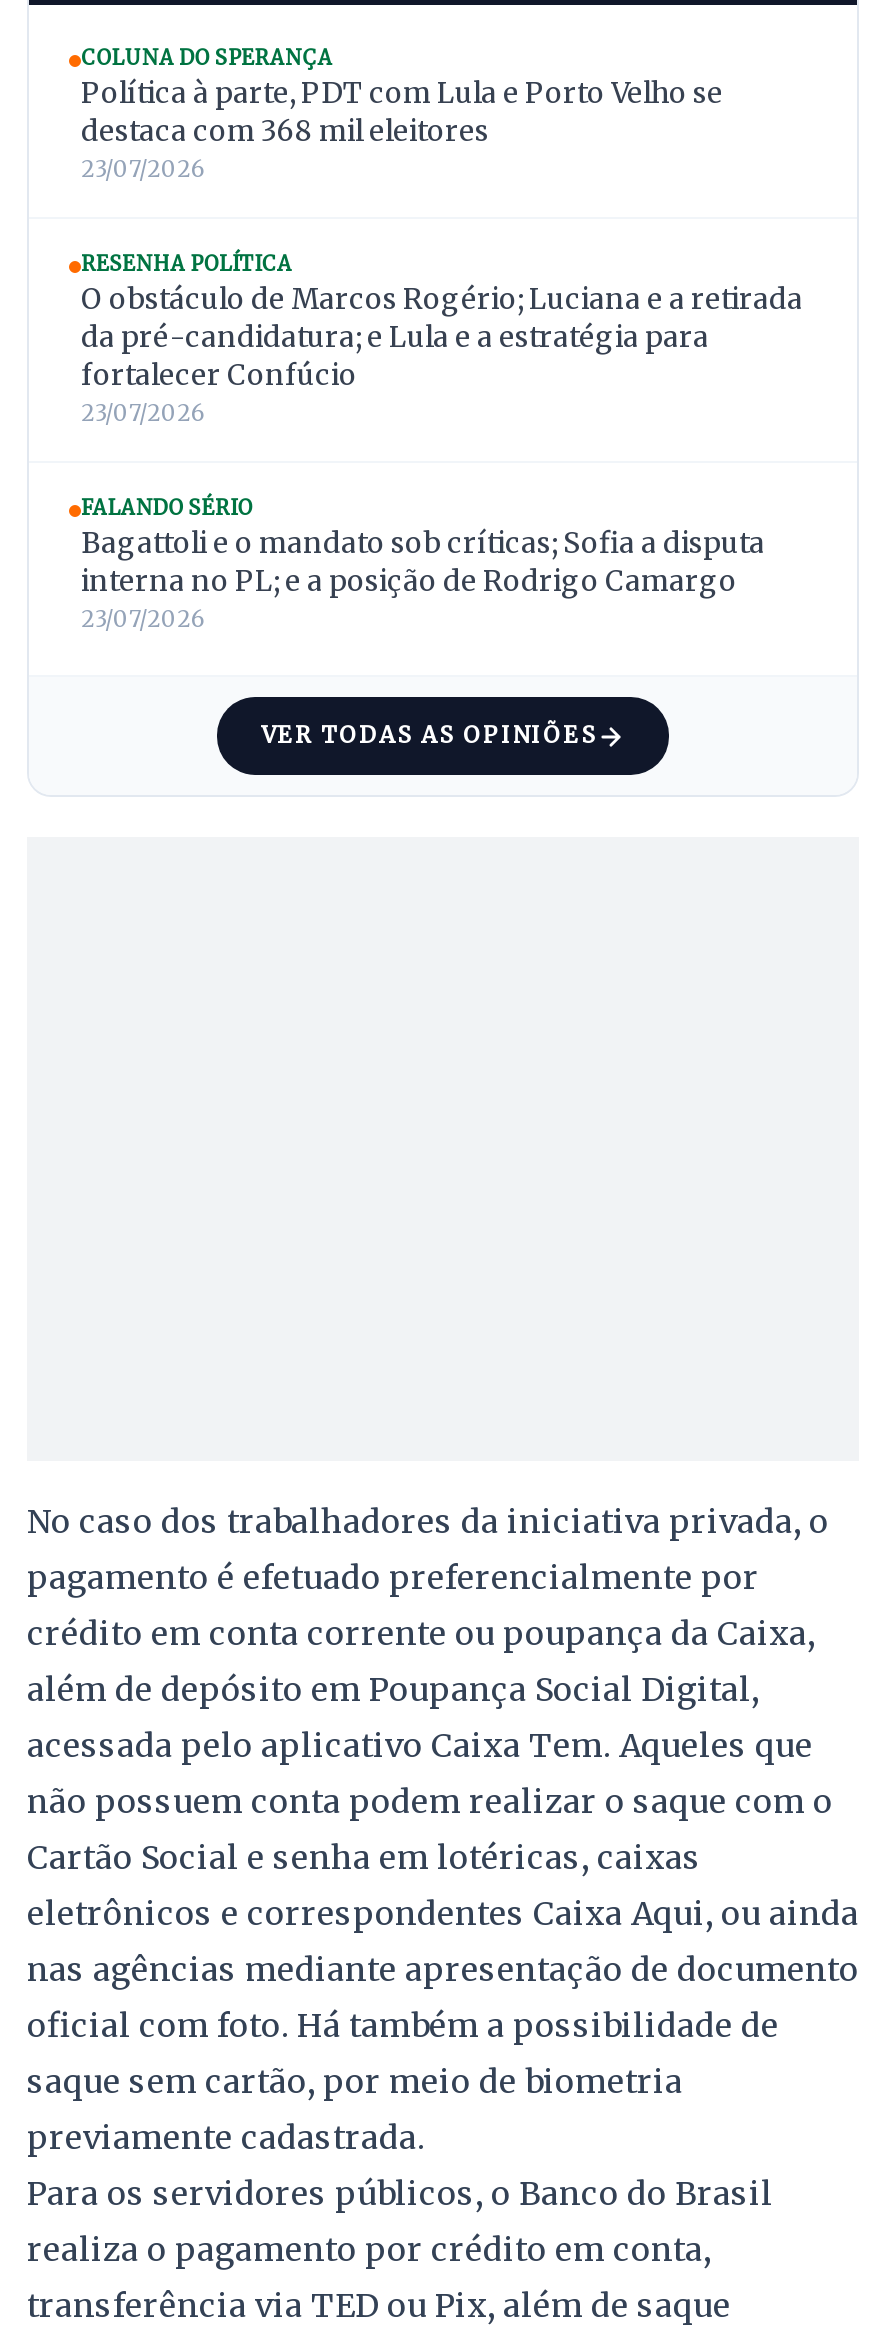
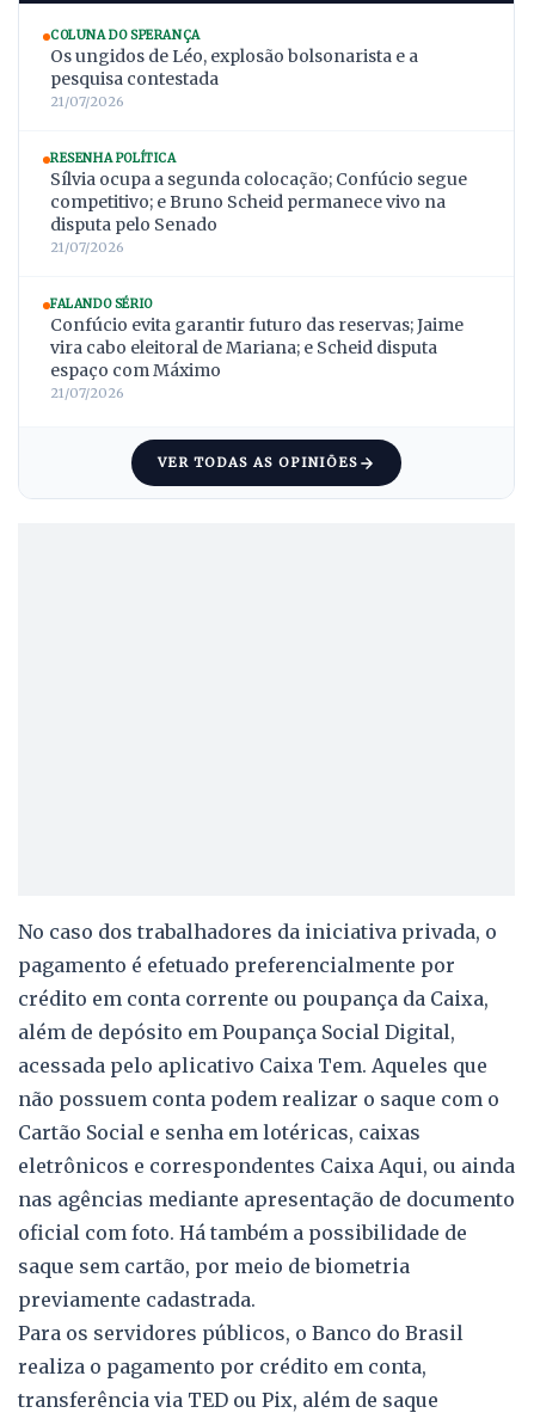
- Política à parte, PDT com Lula e Porto Velho se
- destaca com 368 mil eleitores
- 23/07/2026
+ Os ungidos de Léo, explosão bolsonarista e a
+ pesquisa contestada
+ 21/07/2026

- O obstáculo de Marcos Rogério; Luciana e a retirada
- da pré-candidatura; e Lula e a estratégia para
- fortalecer Confúcio
- 23/07/2026
+ Sílvia ocupa a segunda colocação; Confúcio segue
+ competitivo; e Bruno Scheid permanece vivo na
+ disputa pelo Senado
+ 21/07/2026

- Bagattoli e o mandato sob críticas; Sofia a disputa
- interna no PL; e a posição de Rodrigo Camargo
- 23/07/2026
+ Confúcio evita garantir futuro das reservas; Jaime
+ vira cabo eleitoral de Mariana; e Scheid disputa
+ espaço com Máximo
+ 21/07/2026
